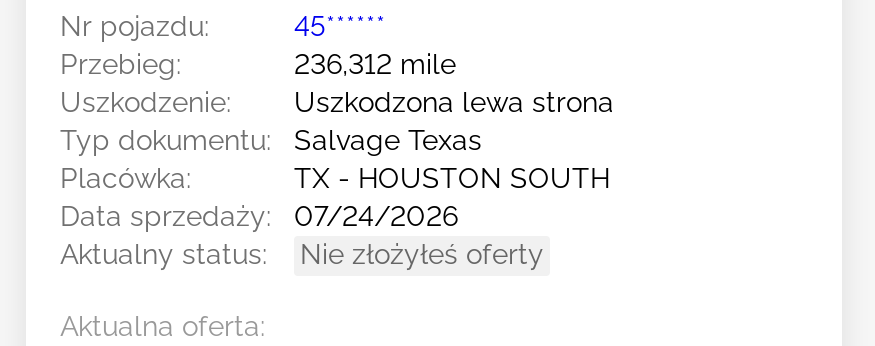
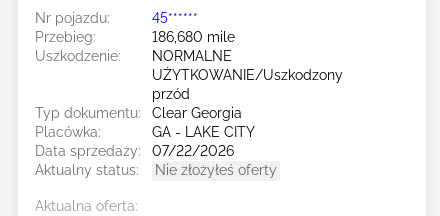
- 236,312 mile
+ 186,680 mile

- Uszkodzona lewa strona
+ NORMALNE
+ UŻYTKOWANIE/Uszkodzony
+ przód

- Salvage Texas
+ Clear Georgia

- TX - HOUSTON SOUTH
+ GA - LAKE CITY

- Data sprzedaży: 07/24/2026
+ Data sprzedaży: 07/22/2026
